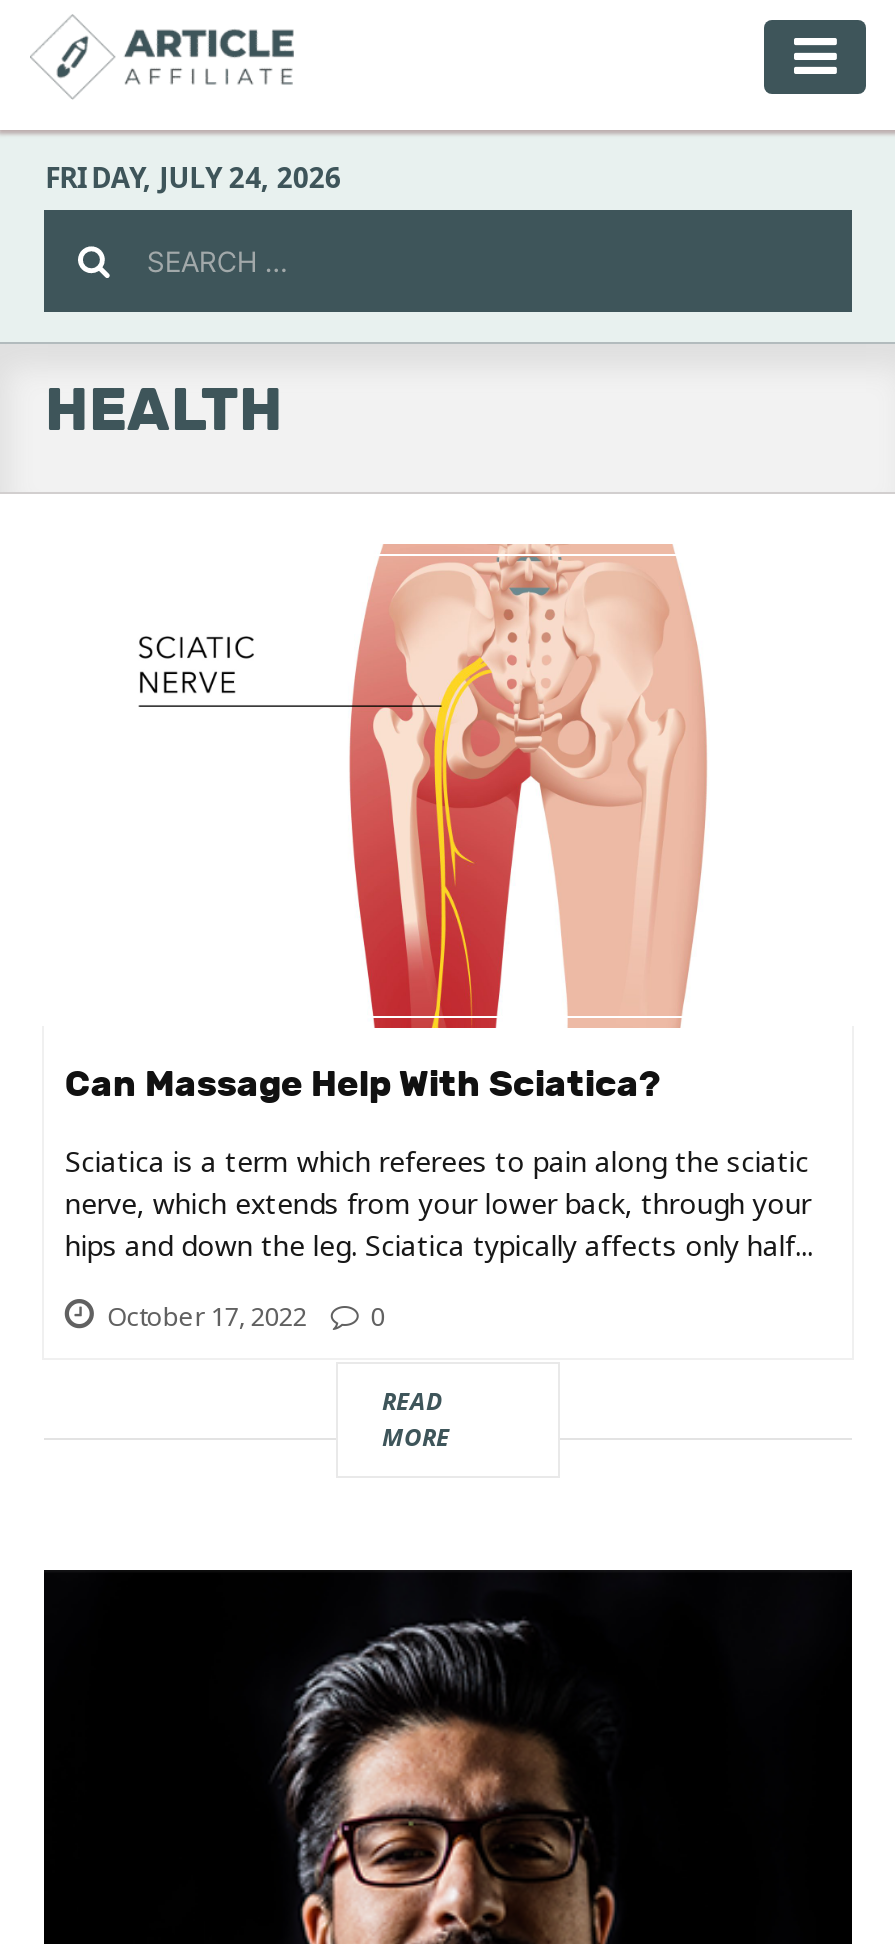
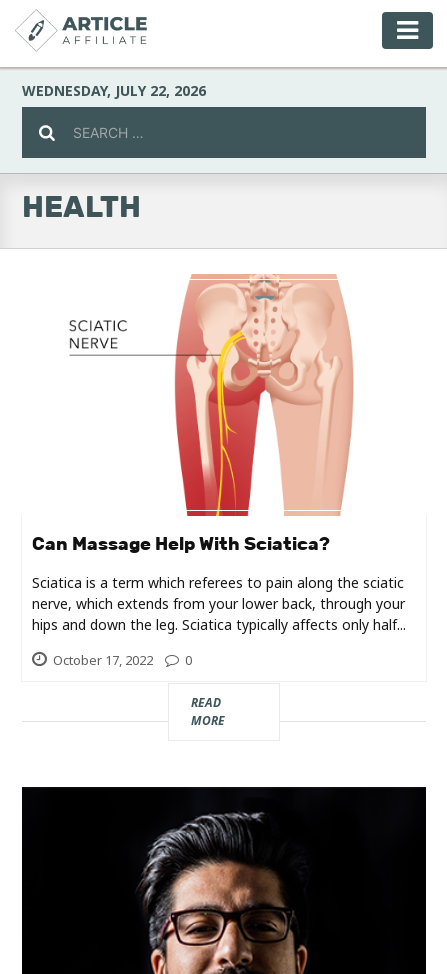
- FRIDAY, JULY 24, 2026
+ WEDNESDAY, JULY 22, 2026
